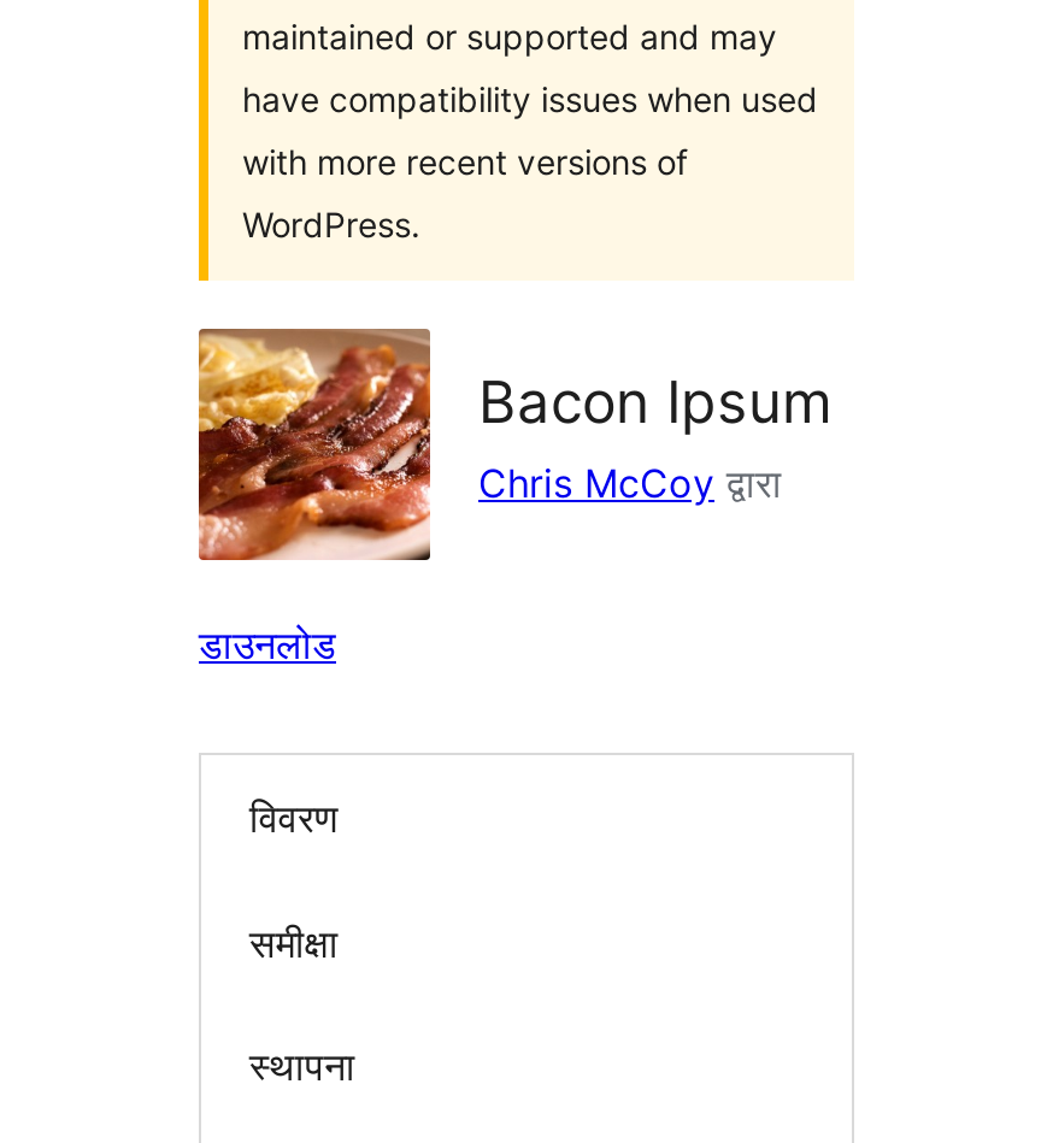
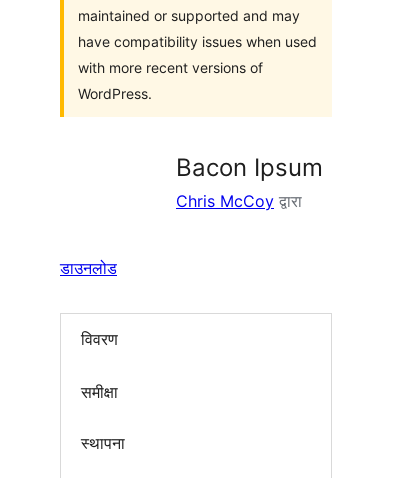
- [image]
